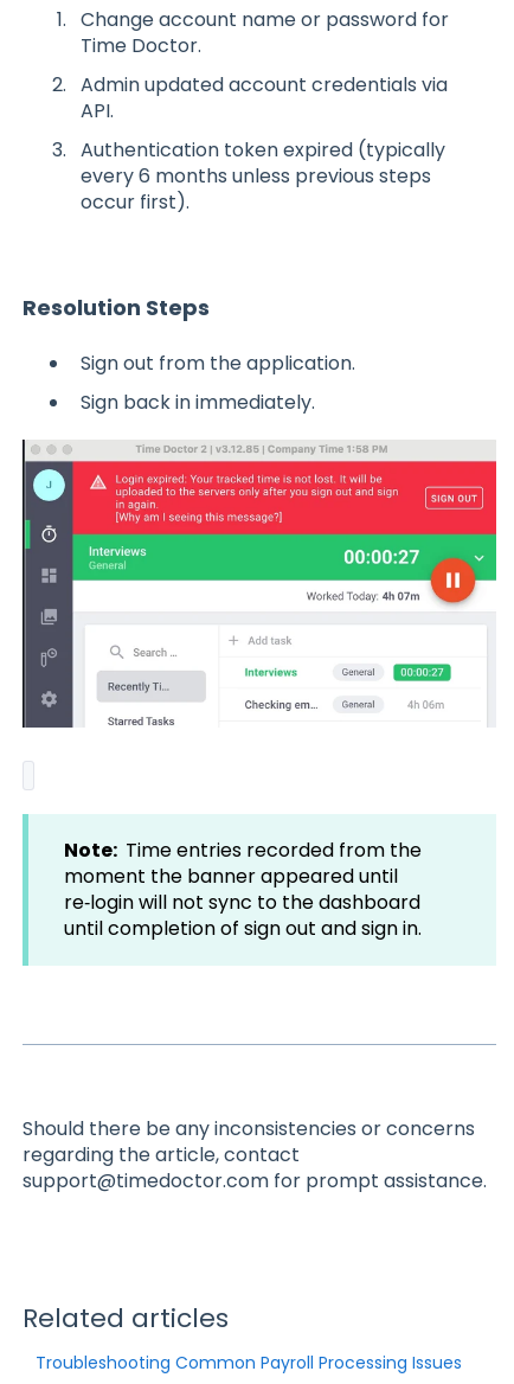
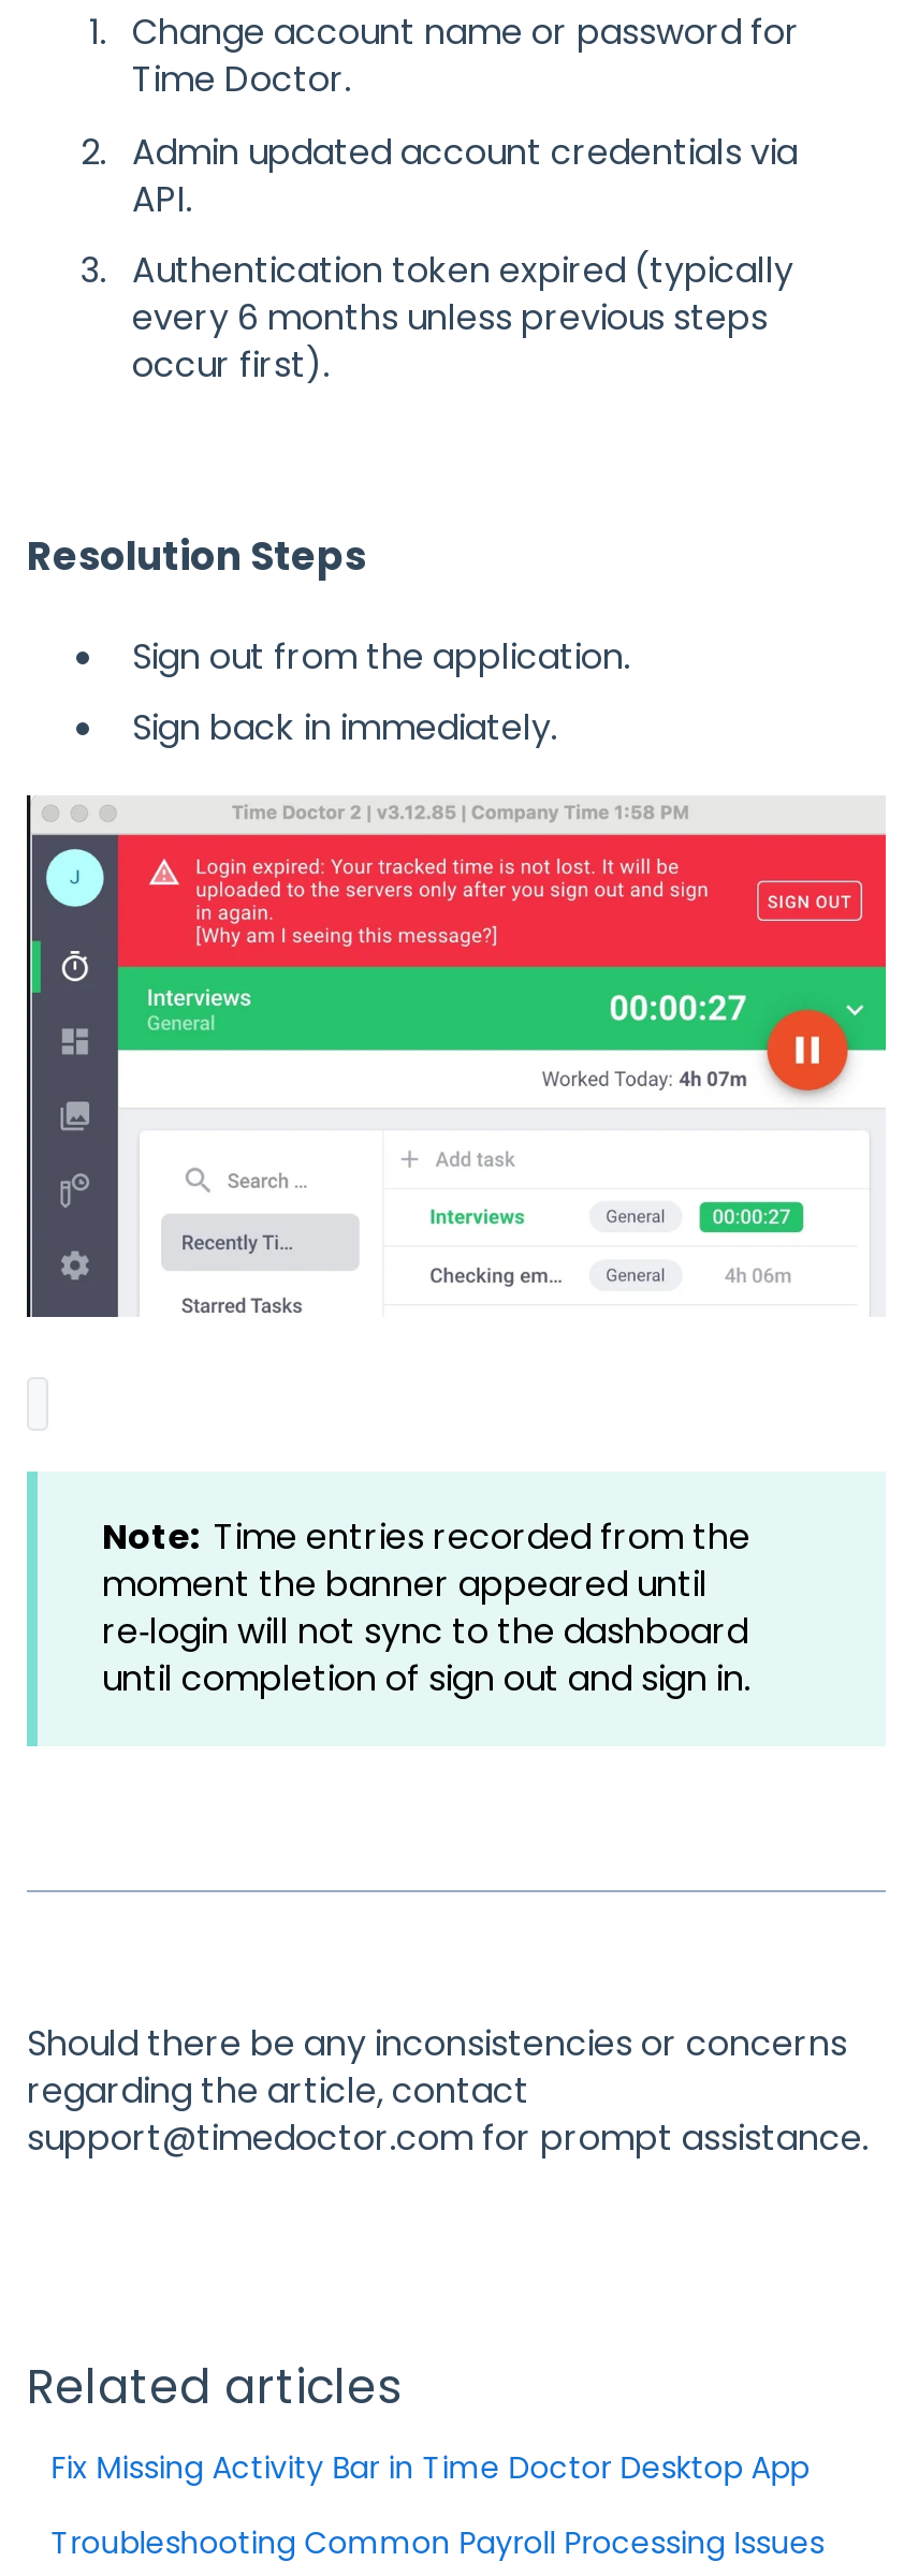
+ Fix Missing Activity Bar in Time Doctor Desktop App
